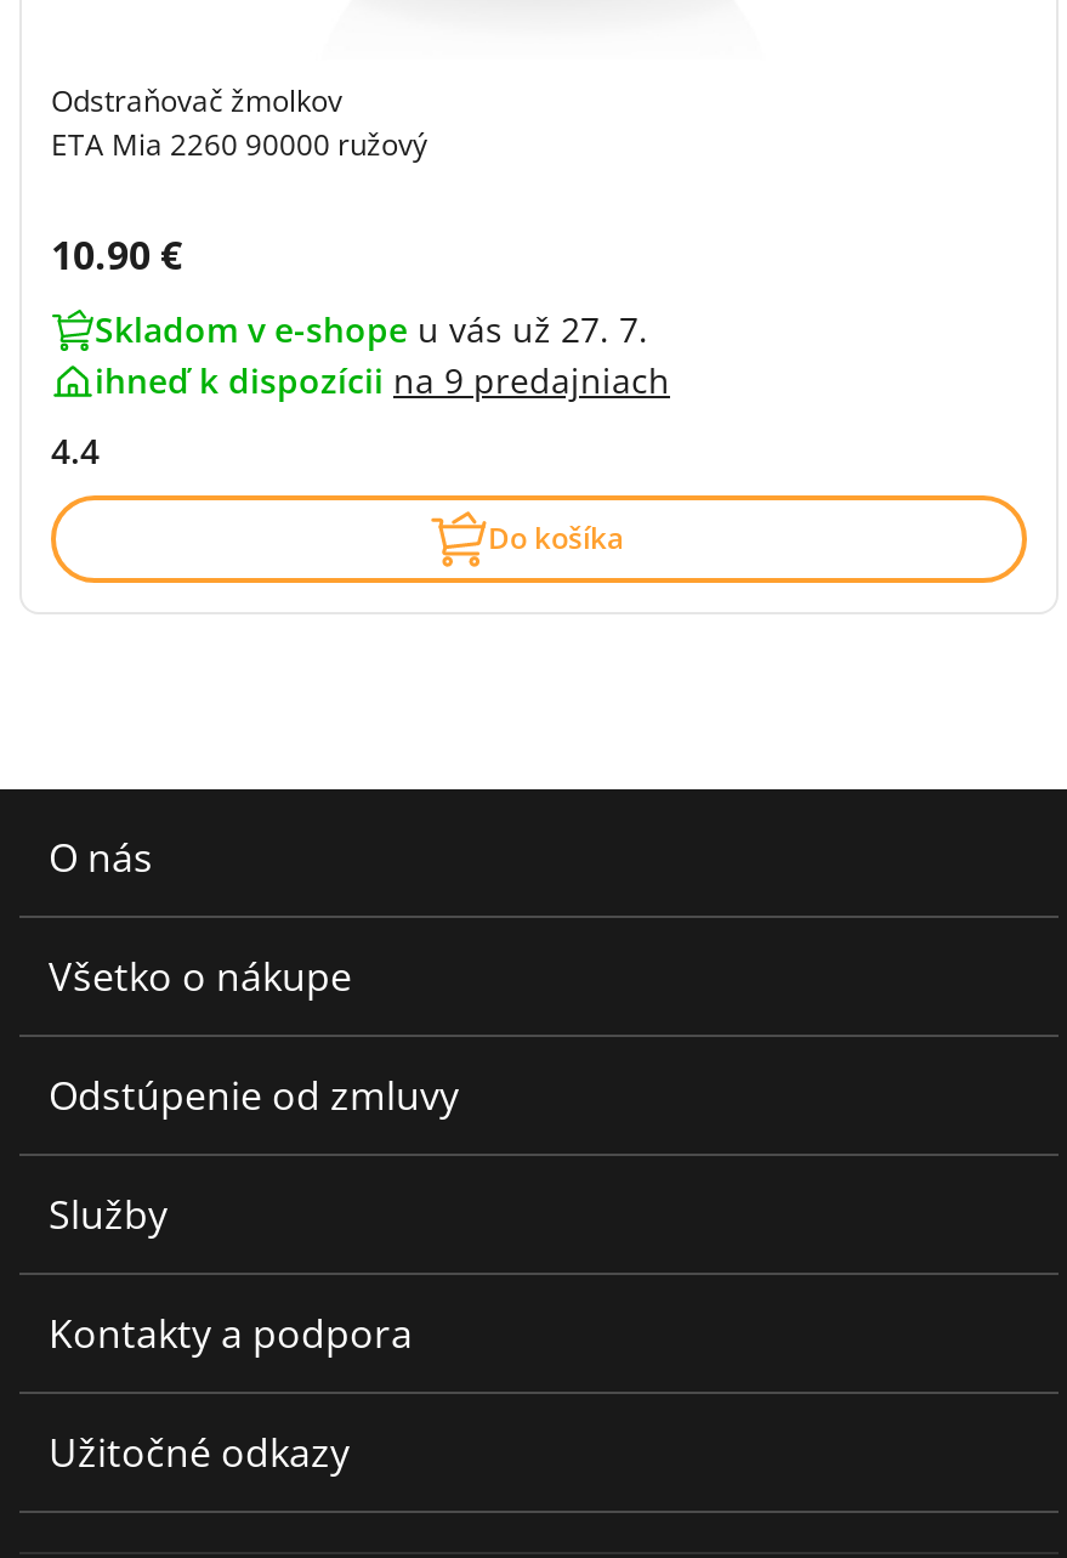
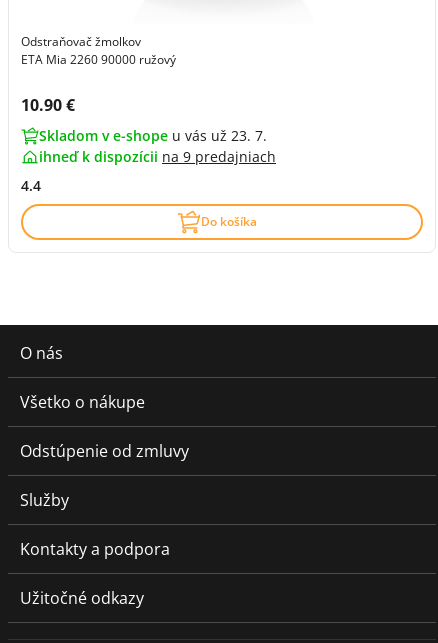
- Skladom v e-shope u vás už 27. 7.
+ Skladom v e-shope u vás už 23. 7.
